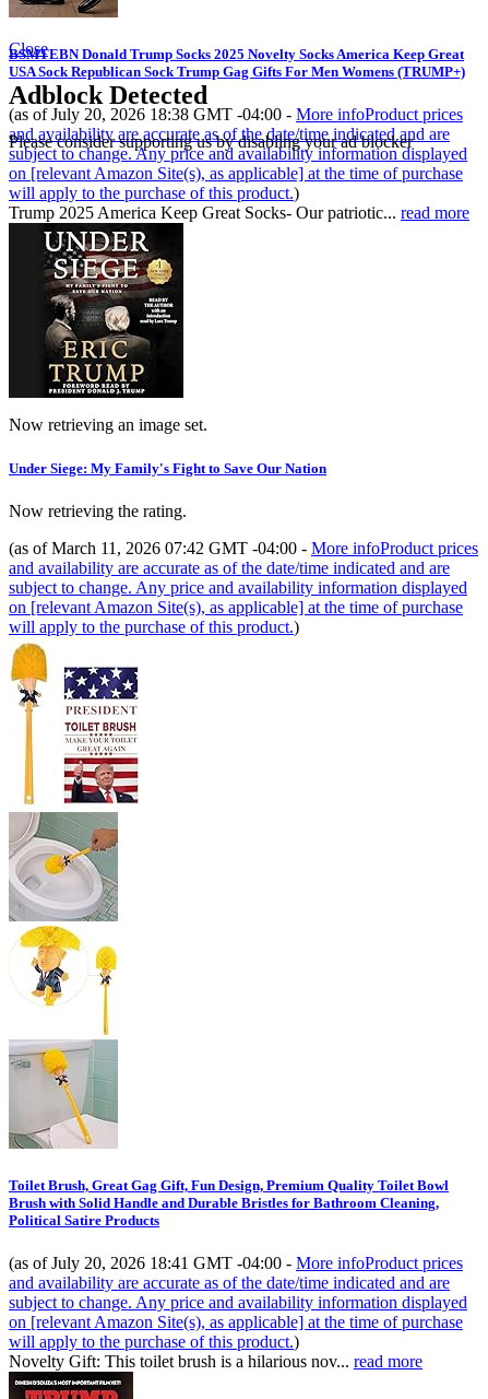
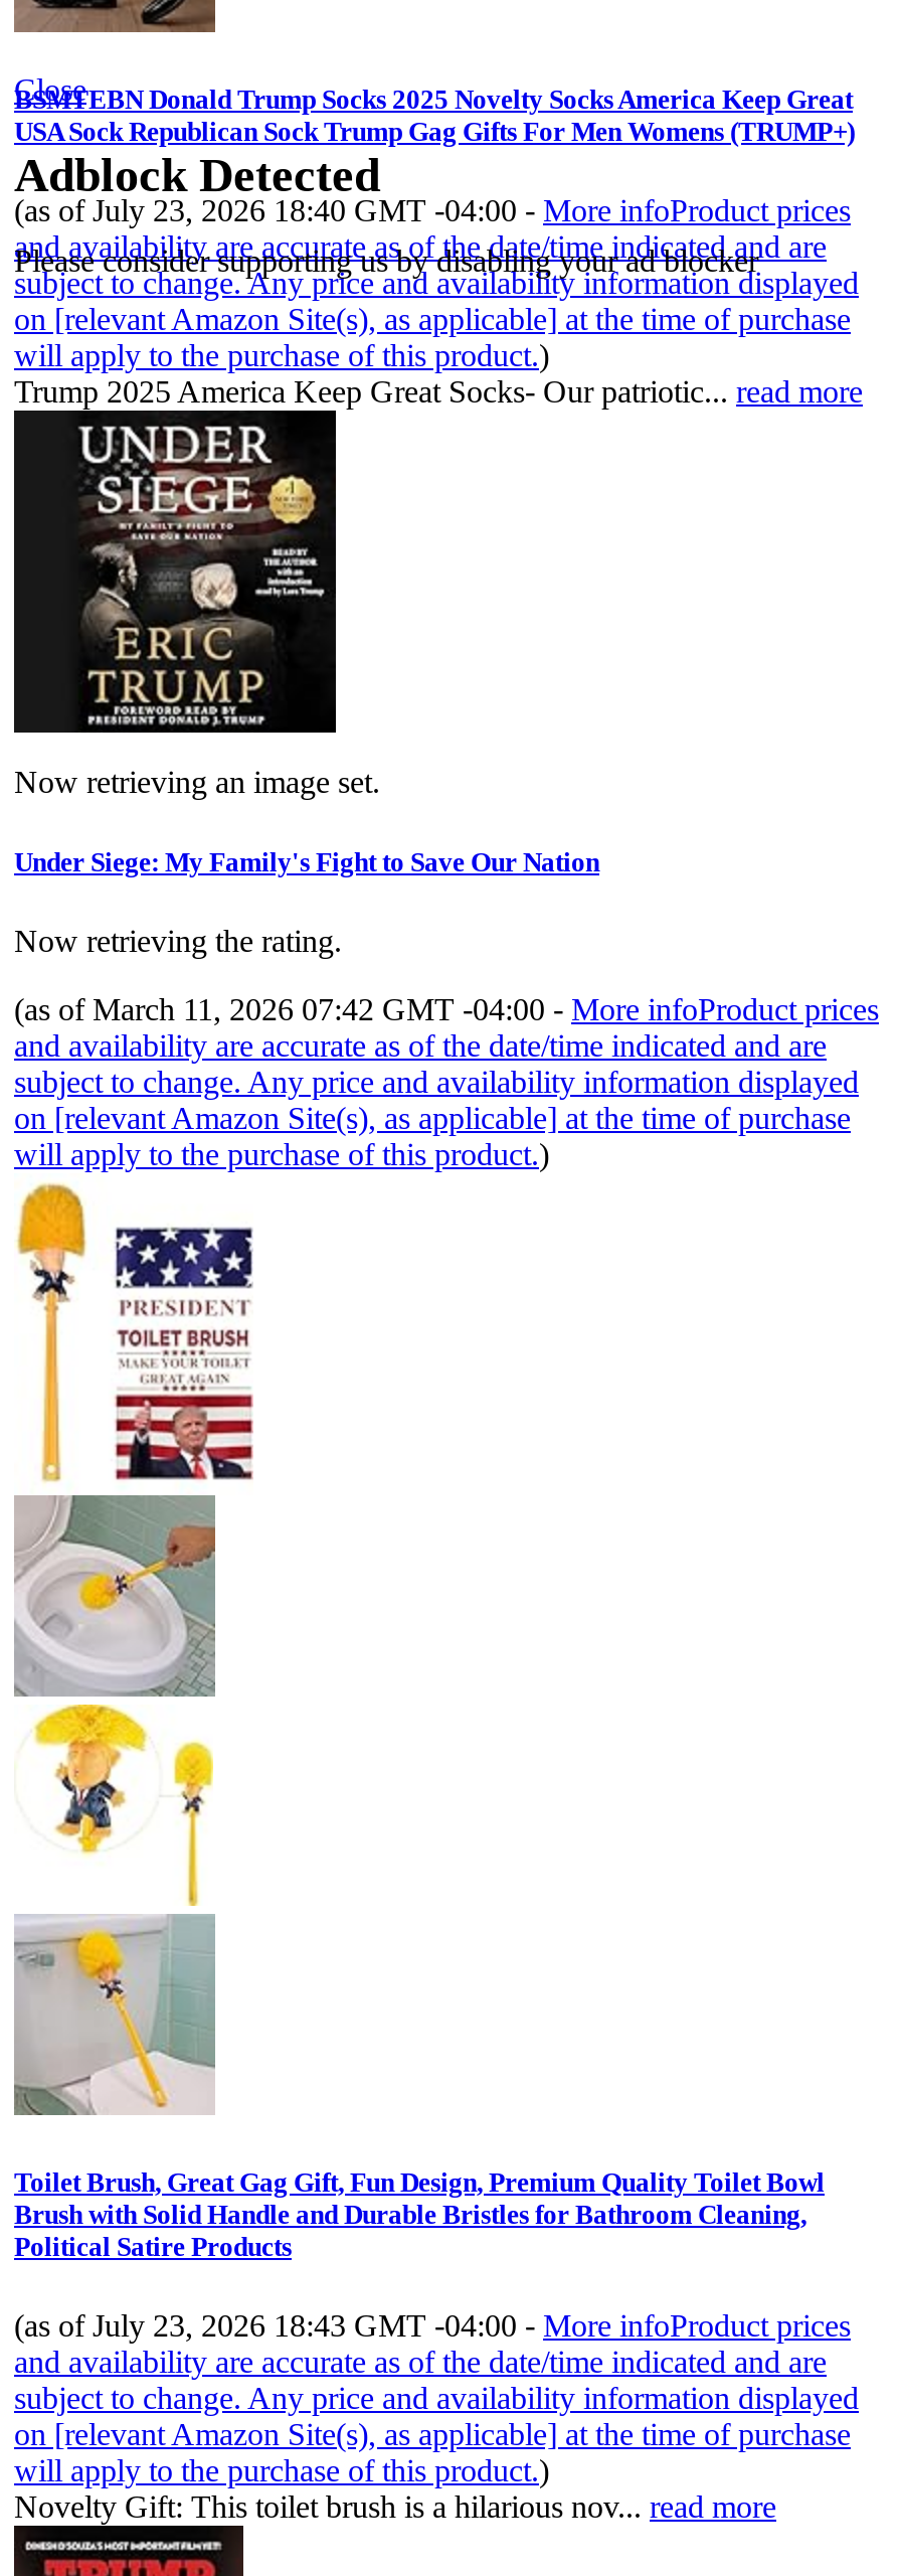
- (as of July 20, 2026 18:38 GMT -04:00 - More infoProduct prices
+ (as of July 23, 2026 18:40 GMT -04:00 - More infoProduct prices

- (as of July 20, 2026 18:41 GMT -04:00 - More infoProduct prices
+ (as of July 23, 2026 18:43 GMT -04:00 - More infoProduct prices
